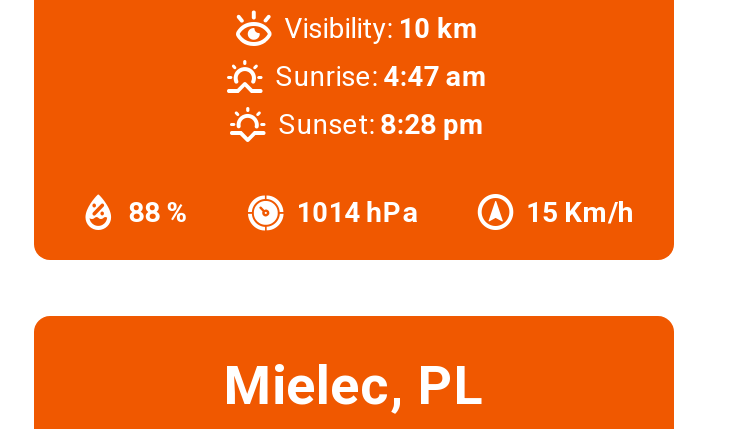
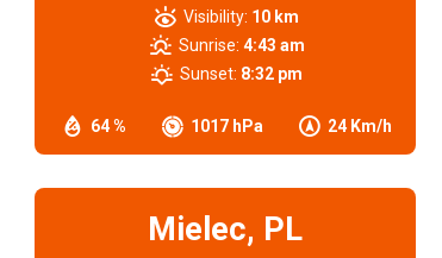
- Sunrise: 4:47 am
+ Sunrise: 4:43 am

- Sunset: 8:28 pm
+ Sunset: 8:32 pm

- 88 %
+ 64 %

- 1014 hPa
+ 1017 hPa

- 15 Km/h
+ 24 Km/h
